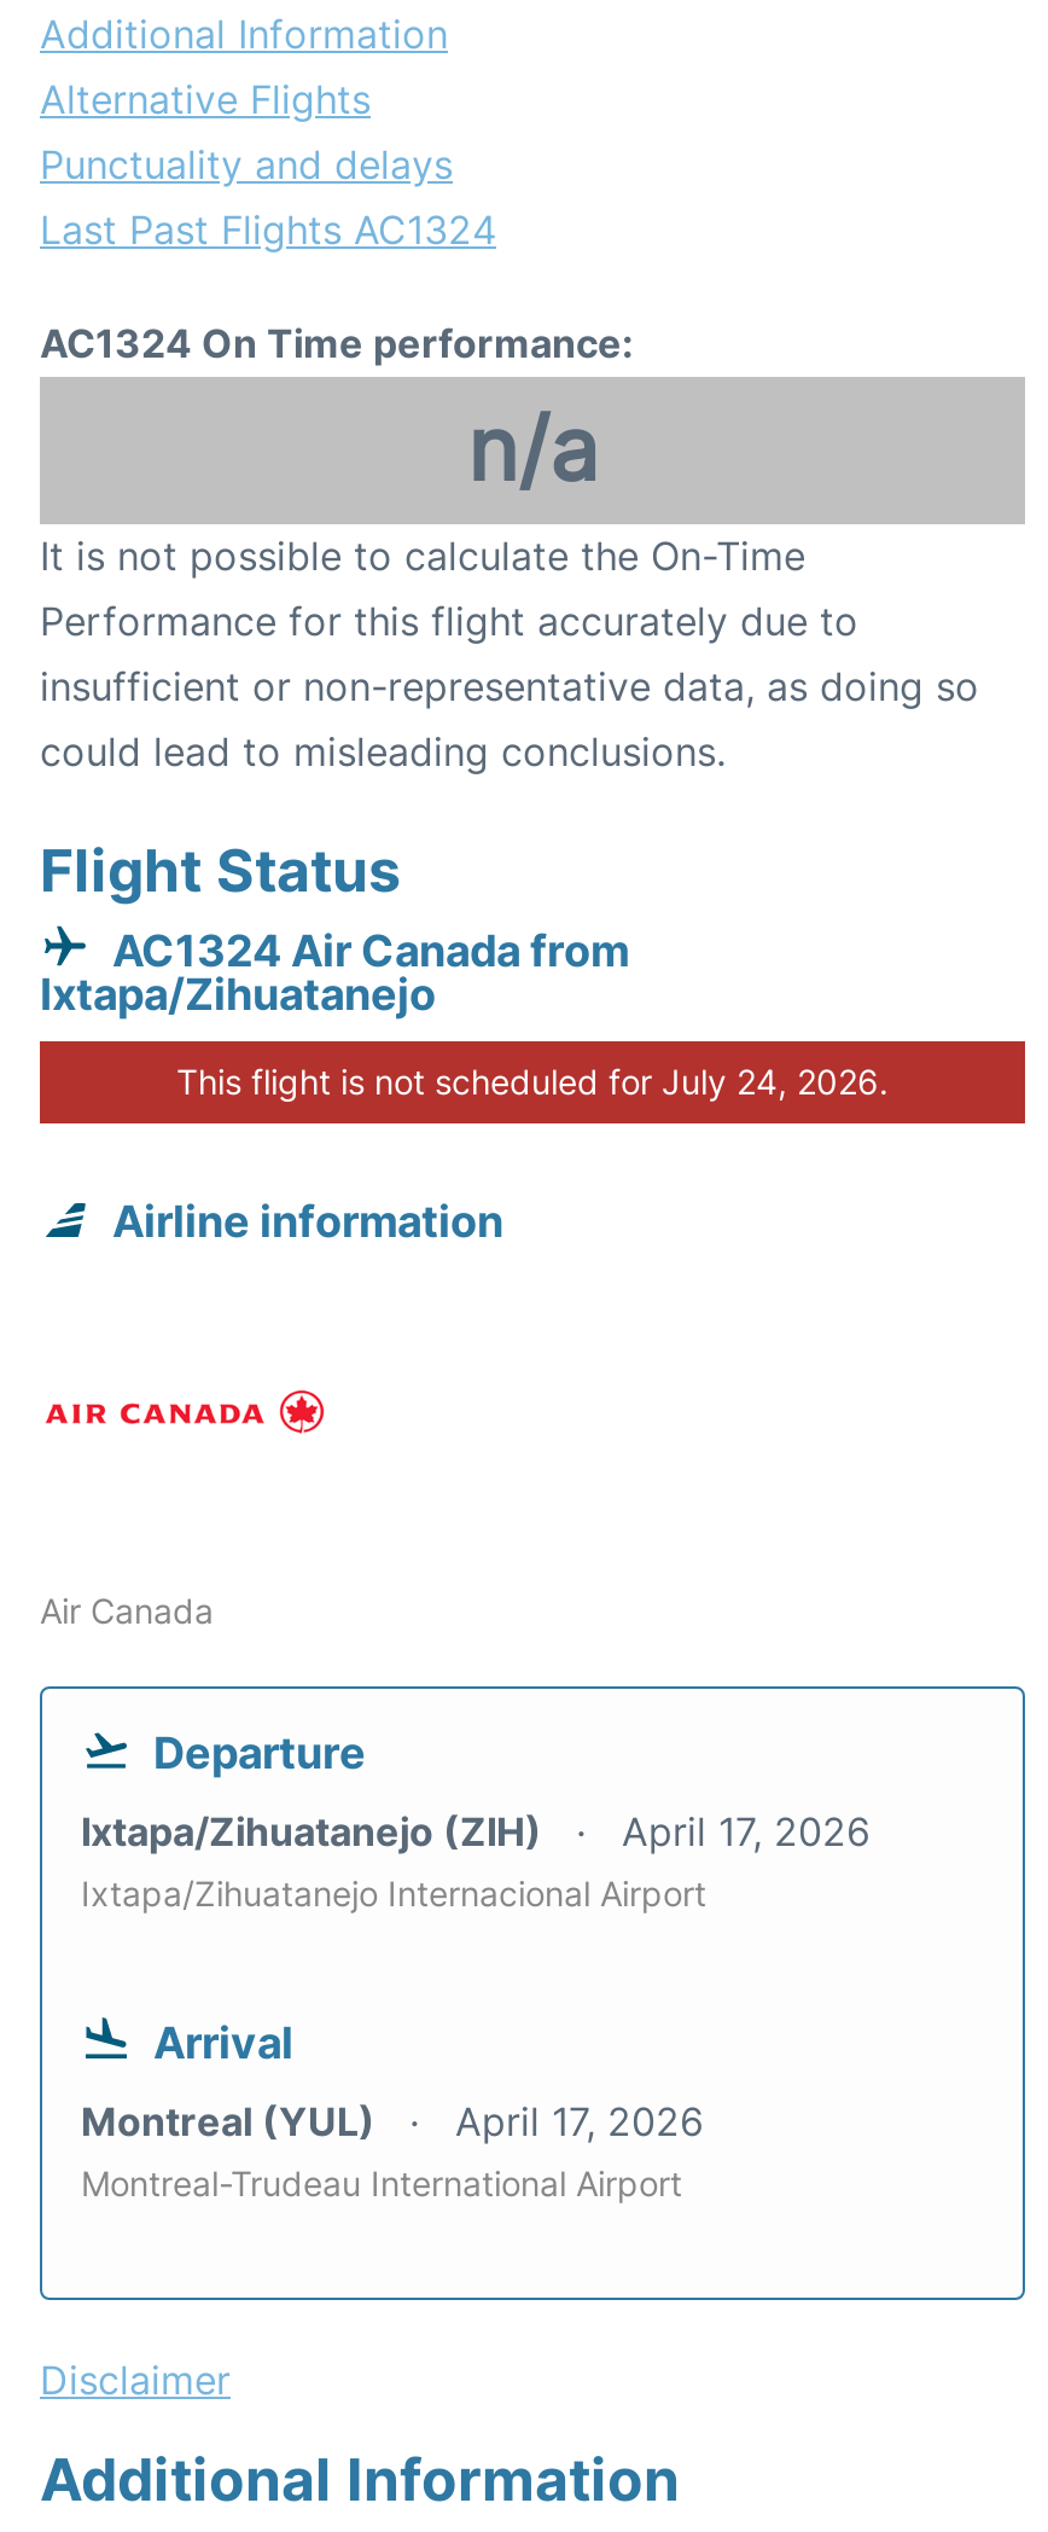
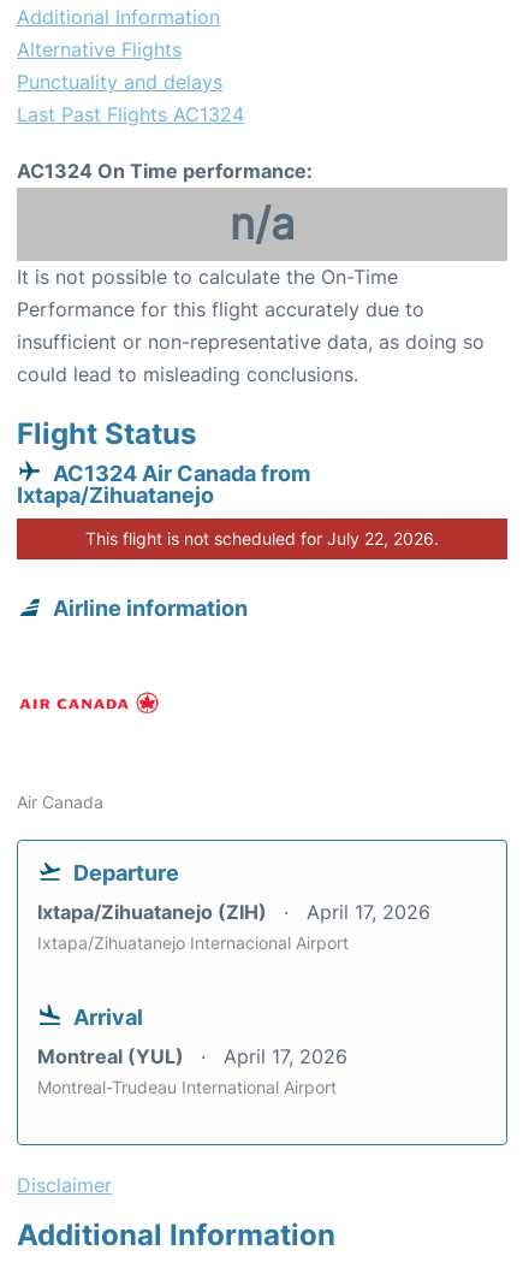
- This flight is not scheduled for July 24, 2026.
+ This flight is not scheduled for July 22, 2026.
